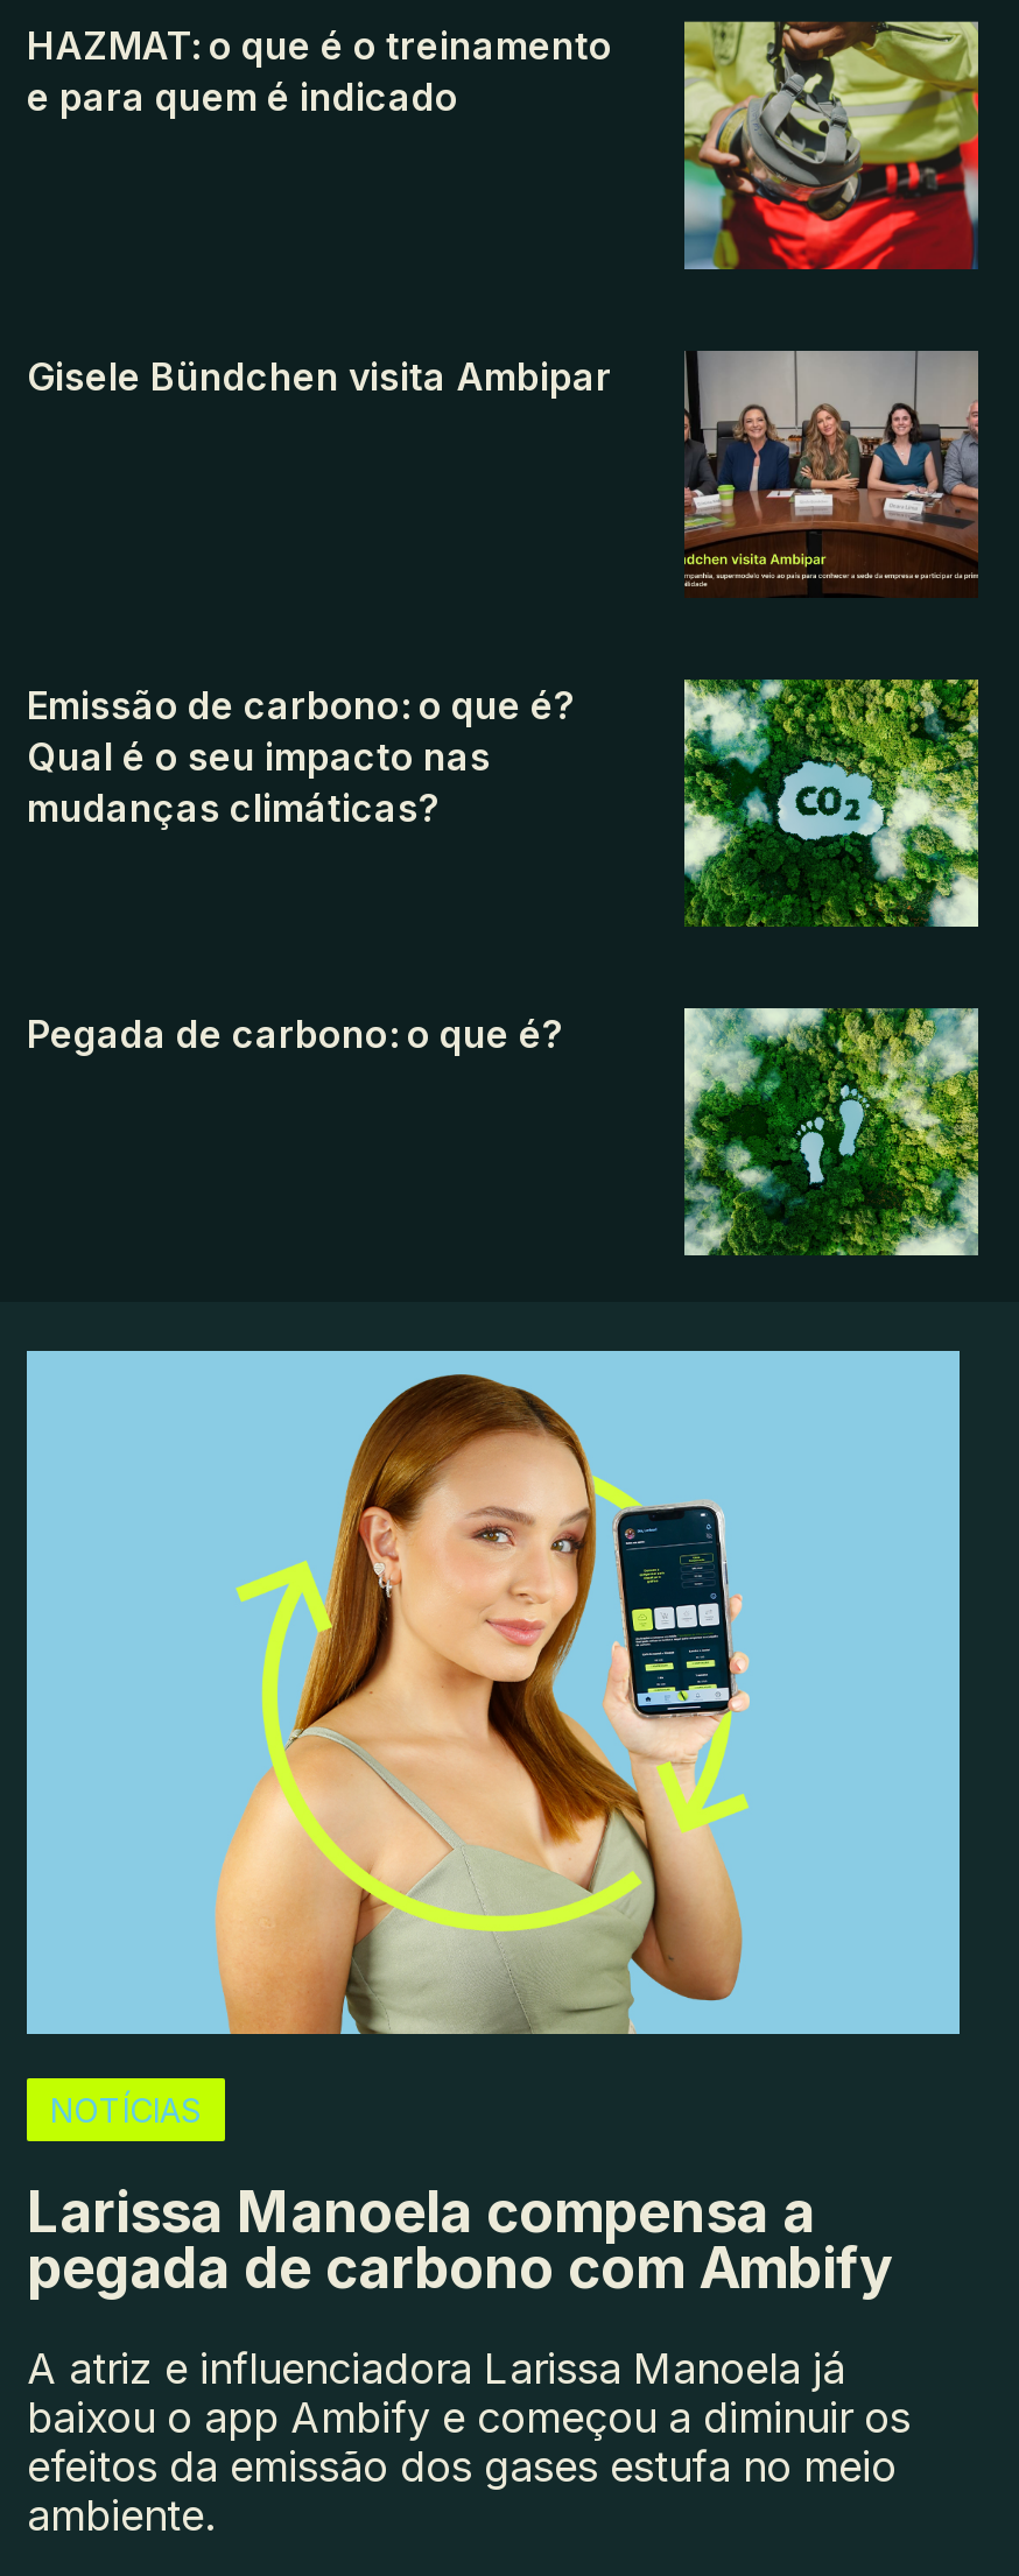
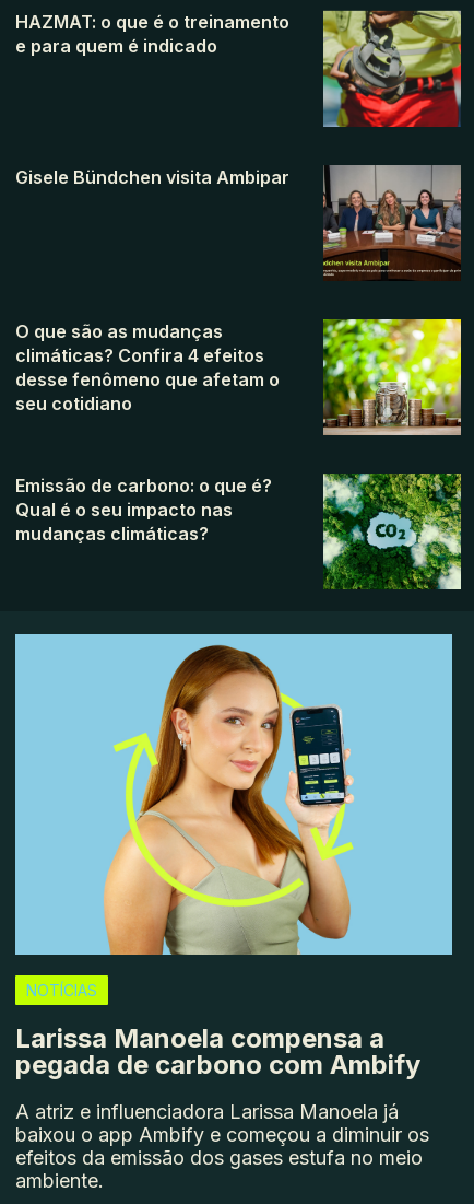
+ [image]
+ O que são as mudanças
+ climáticas? Confira 4 efeitos
+ desse fenômeno que afetam o
+ seu cotidiano

moved down: Emissão de carbono: o que é? | Qual é o seu impacto nas | mudanças climáticas?

- Pegada de carbono: o que é?

- [image]
